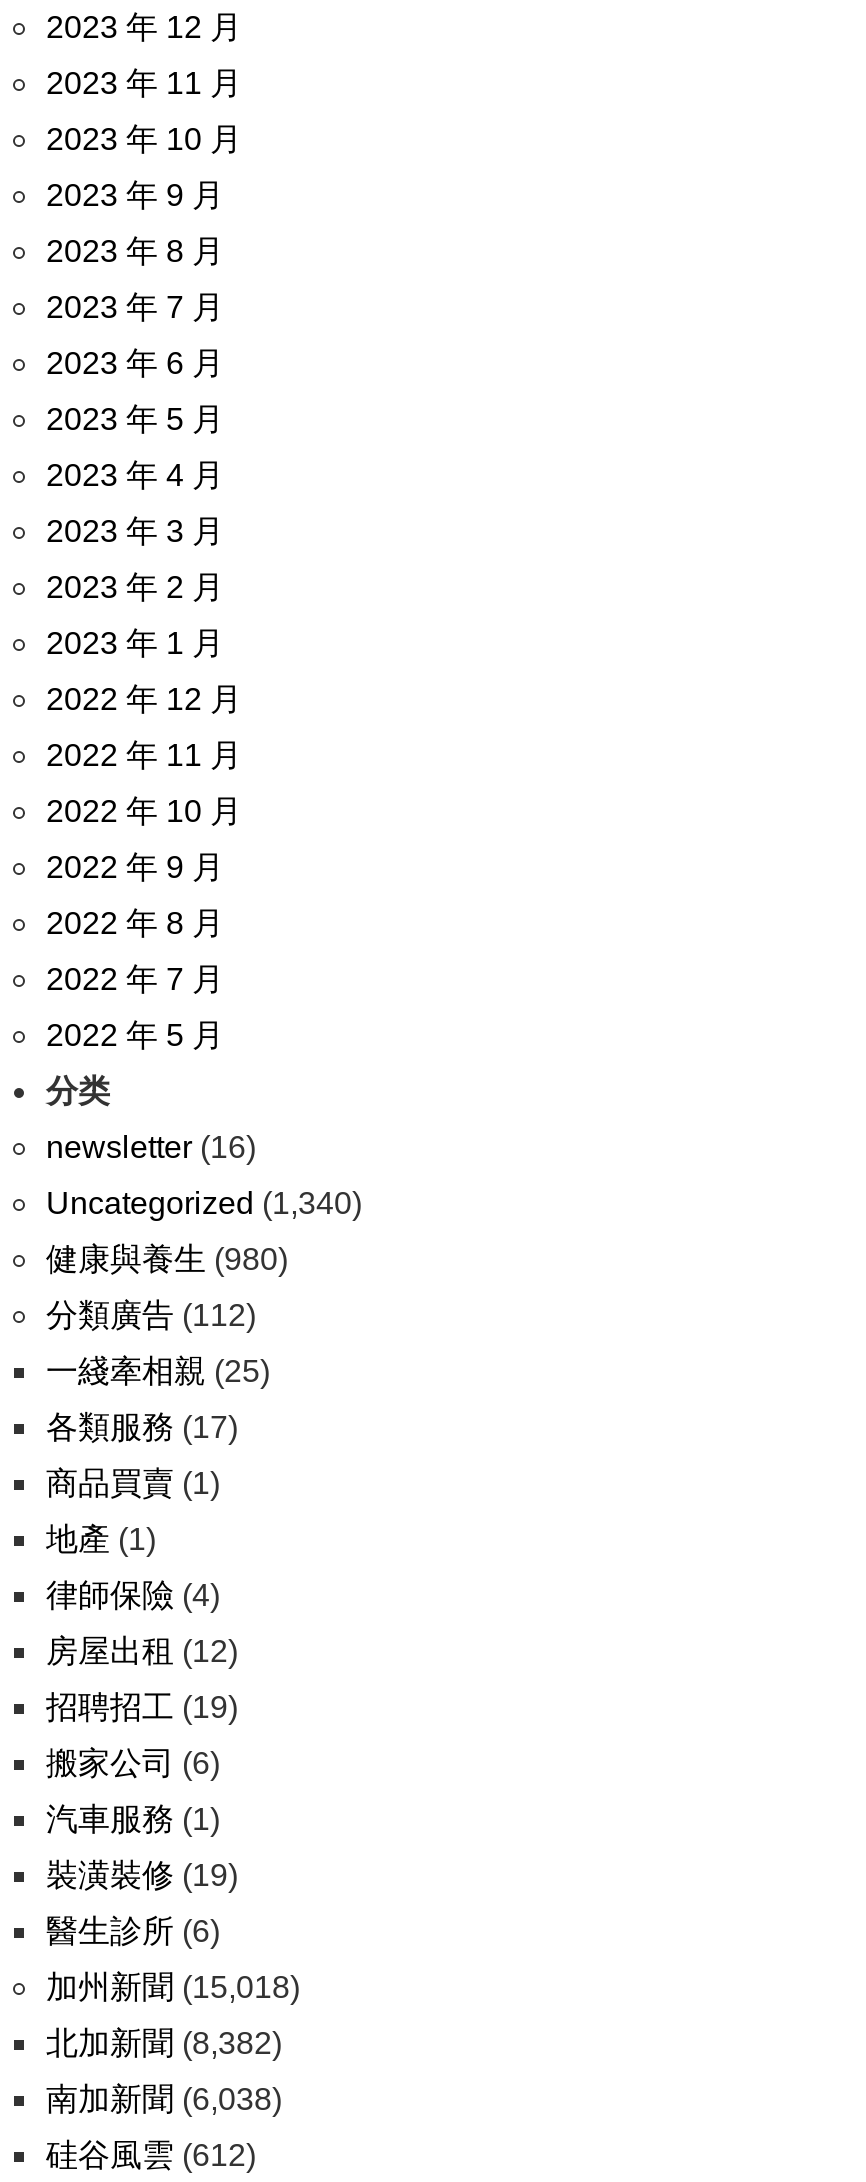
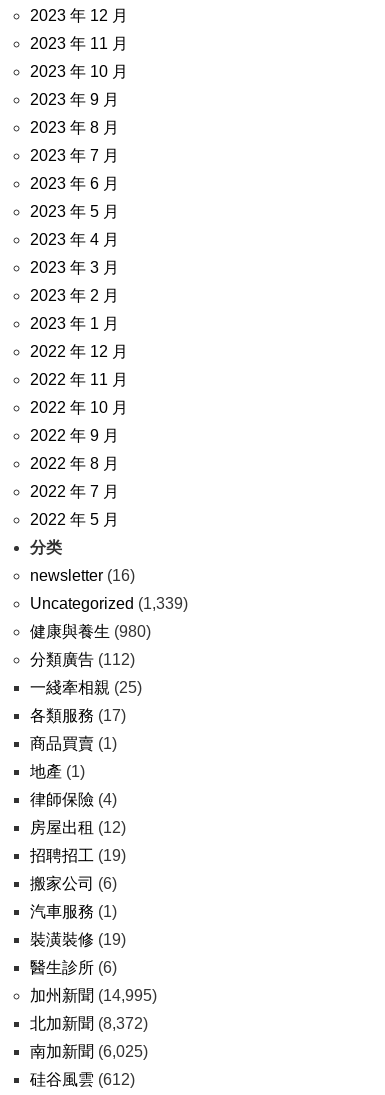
- Uncategorized (1,340)
+ Uncategorized (1,339)

- 加州新聞(15,018)
+ 加州新聞(14,995)

- 北加新聞(8,382)
+ 北加新聞(8,372)

- 南加新聞(6,038)
+ 南加新聞(6,025)
